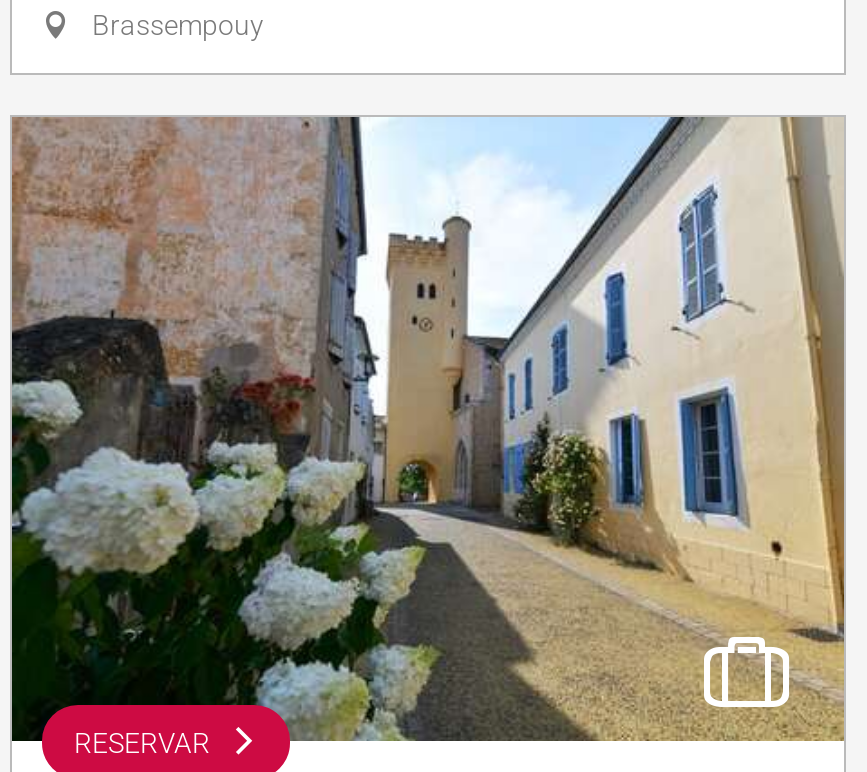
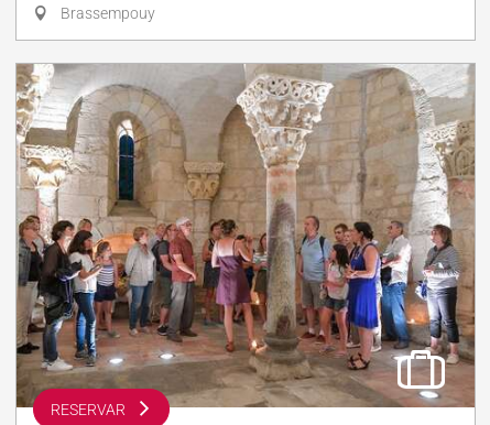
- [image]
+ [image]
